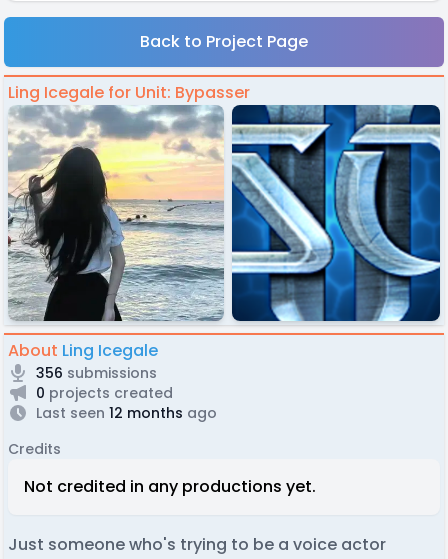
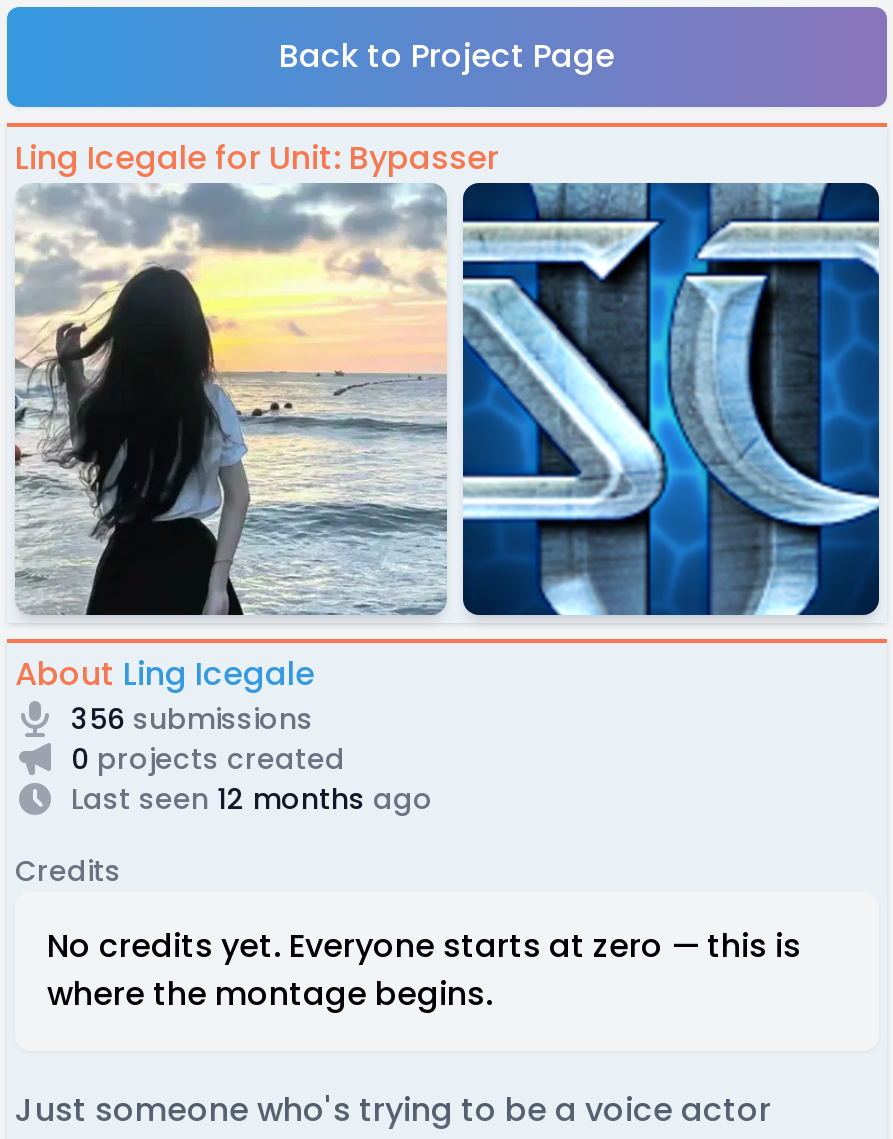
- Not credited in any productions yet.
+ No credits yet. Everyone starts at zero — this is
+ where the montage begins.
